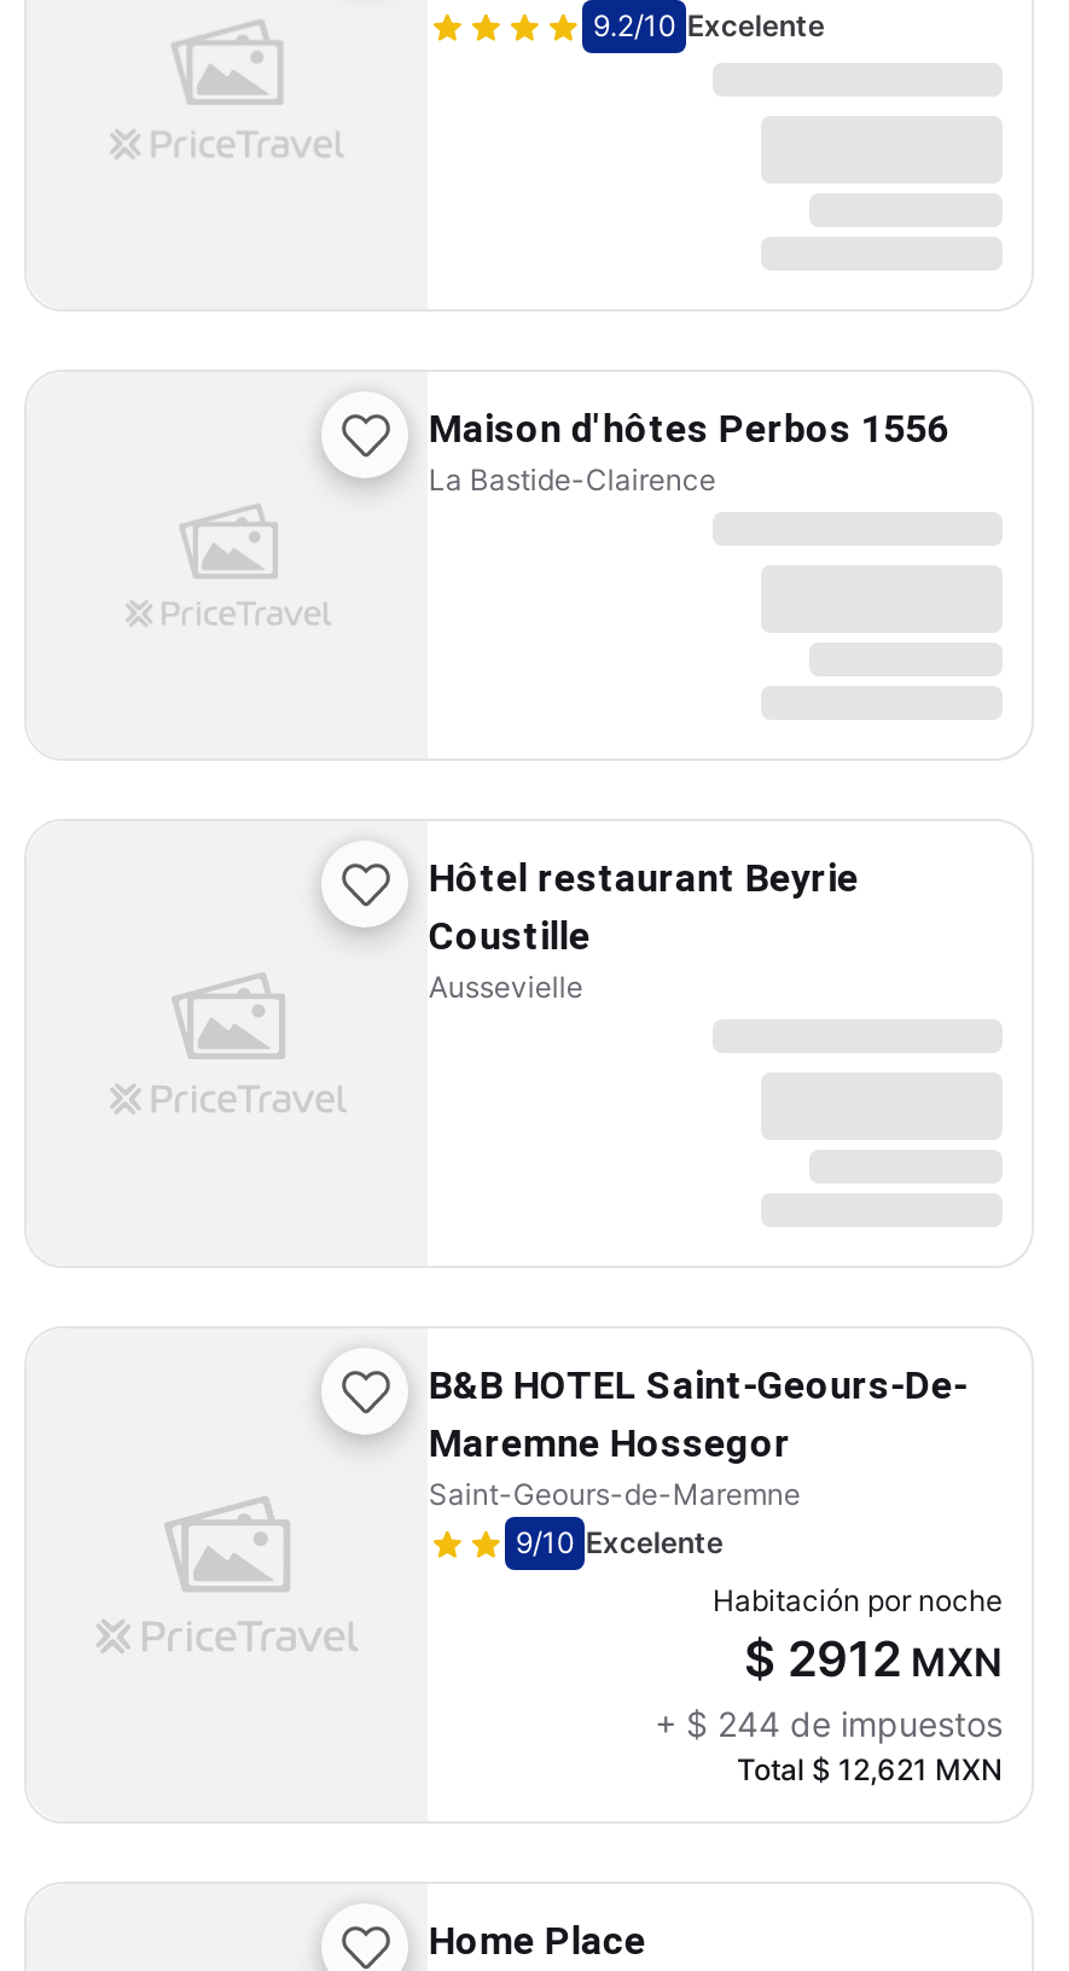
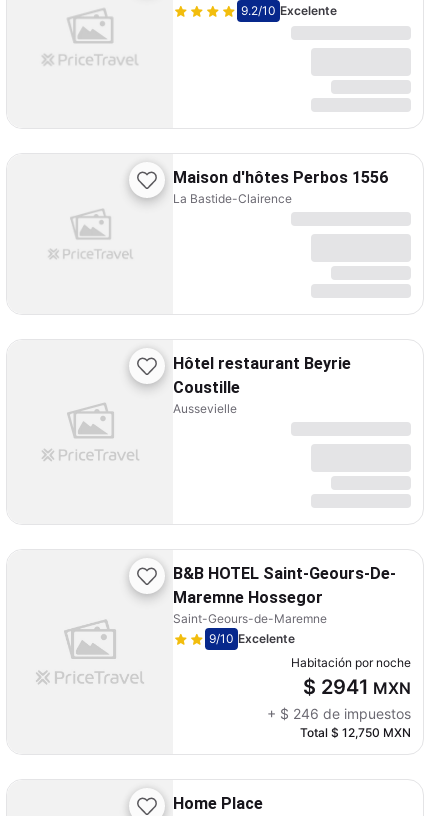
- $ 2912 MXN
+ $ 2941 MXN

- + $ 244 de impuestos
+ + $ 246 de impuestos

- Total $ 12,621 MXN
+ Total $ 12,750 MXN
